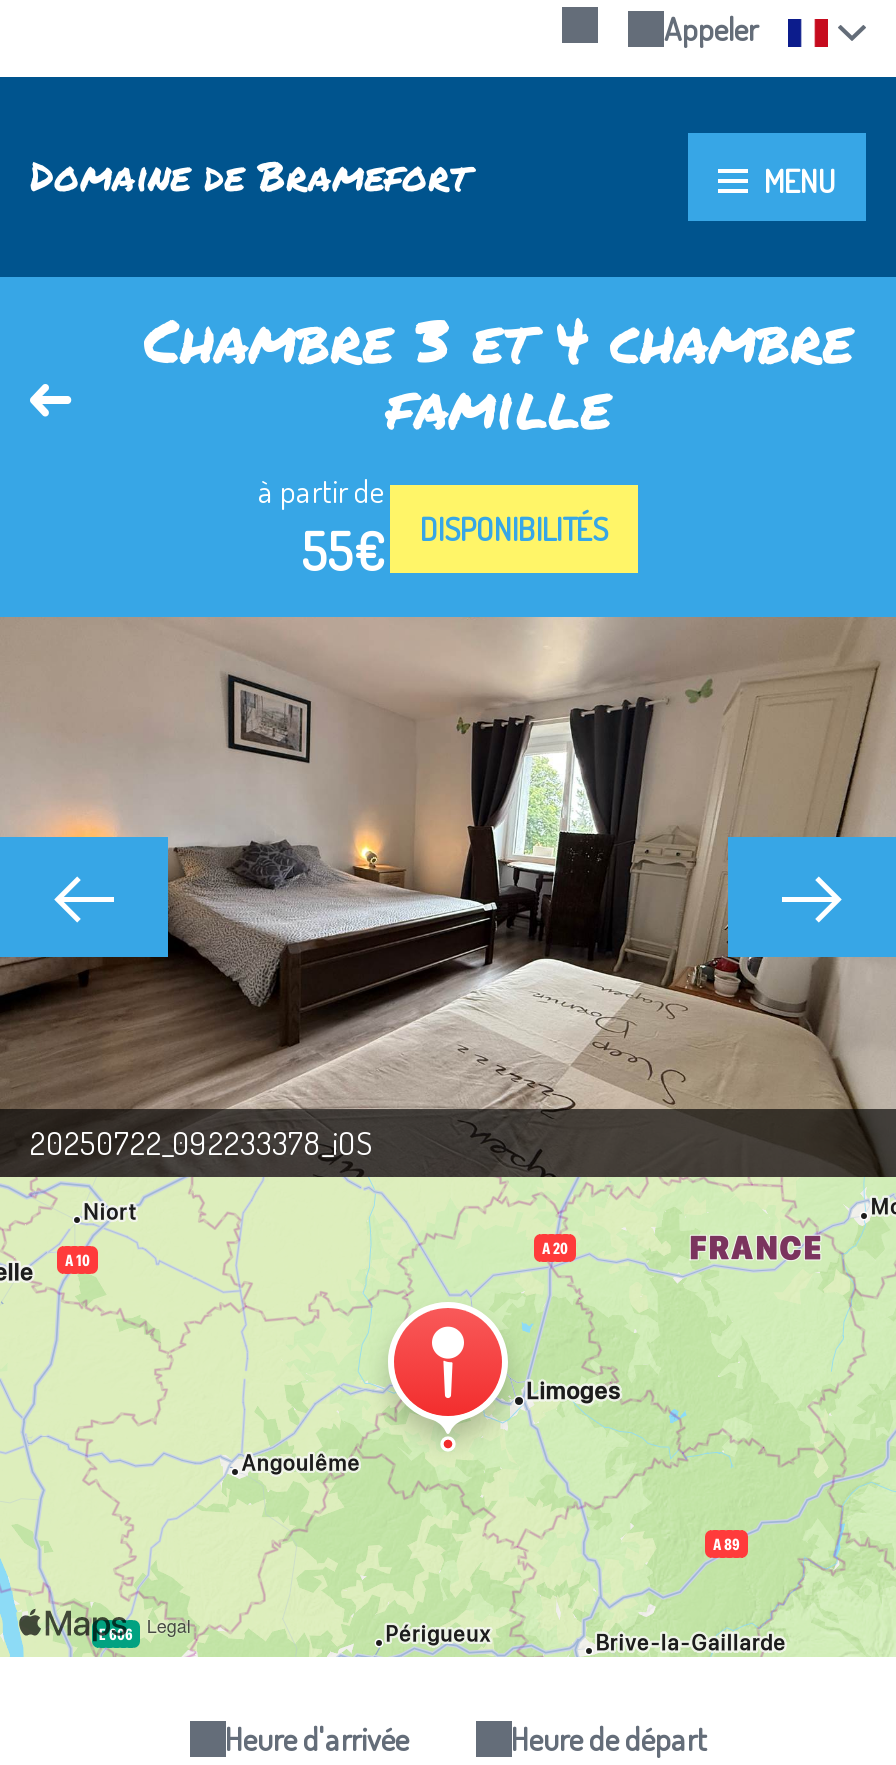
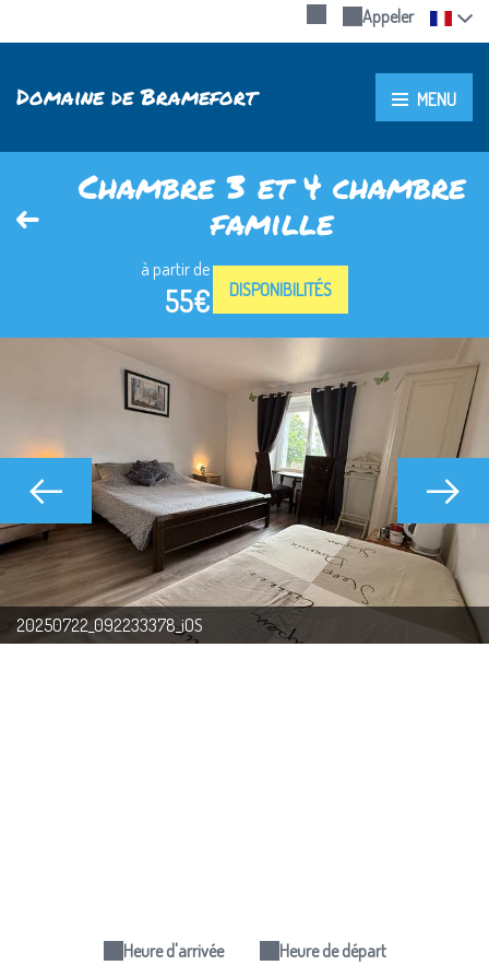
- [image]
